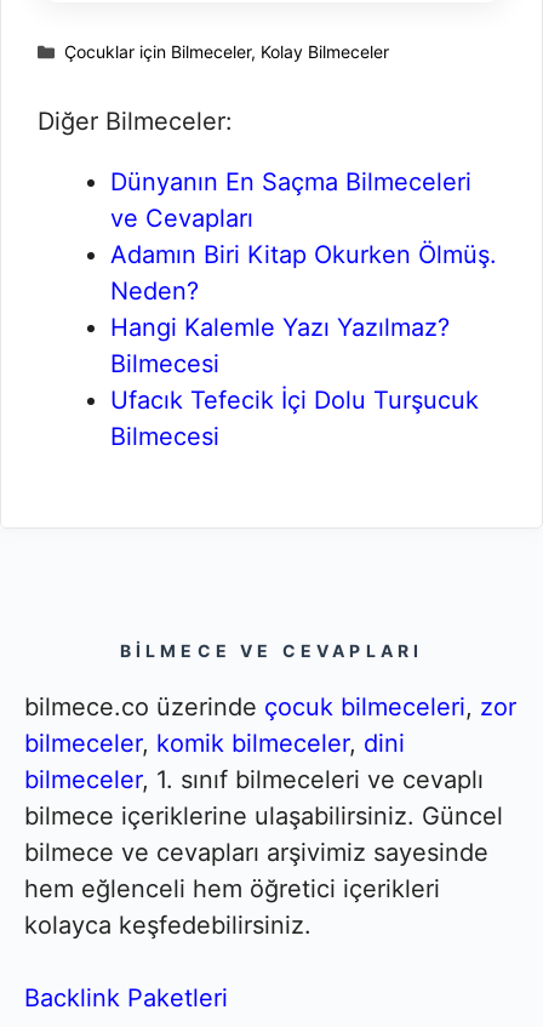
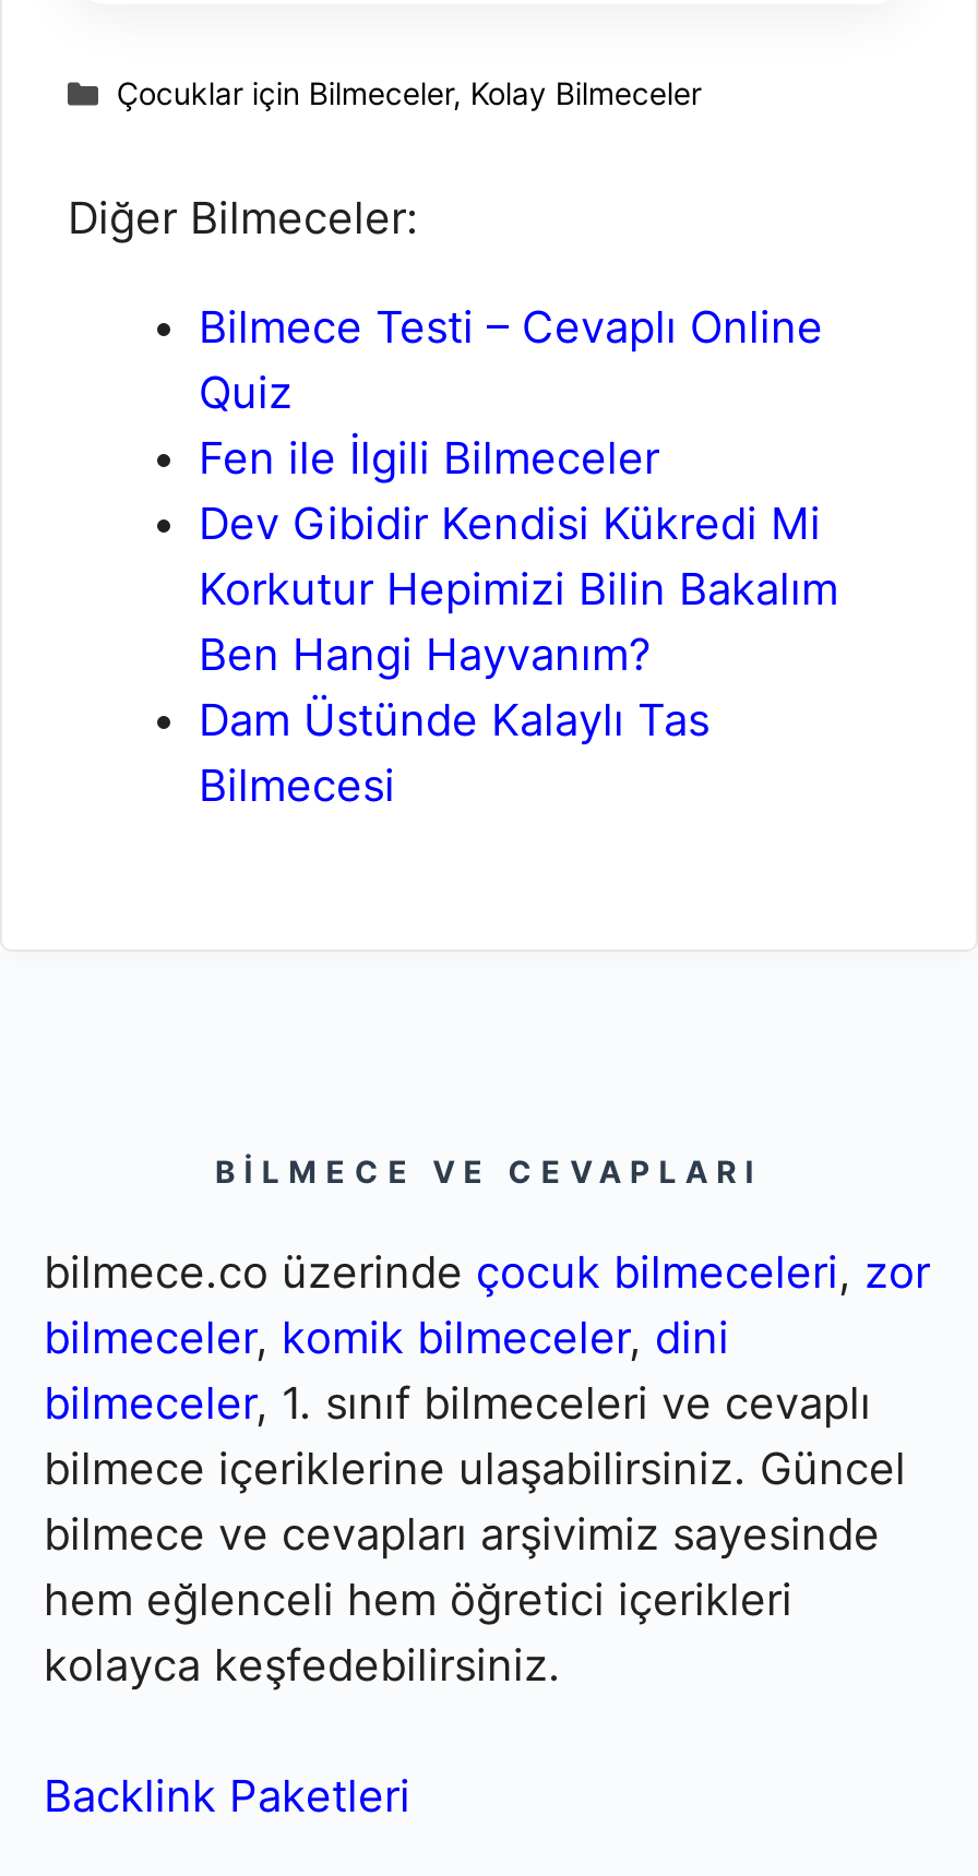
- Dünyanın En Saçma Bilmeceleri
- ve Cevapları
- Adamın Biri Kitap Okurken Ölmüş.
- Neden?
- Hangi Kalemle Yazı Yazılmaz?
- Bilmecesi
- Ufacık Tefecik İçi Dolu Turşucuk
+ Bilmece Testi – Cevaplı Online
+ Quiz
+ Fen ile İlgili Bilmeceler
+ Dev Gibidir Kendisi Kükredi Mi
+ Korkutur Hepimizi Bilin Bakalım
+ Ben Hangi Hayvanım?
+ Dam Üstünde Kalaylı Tas
